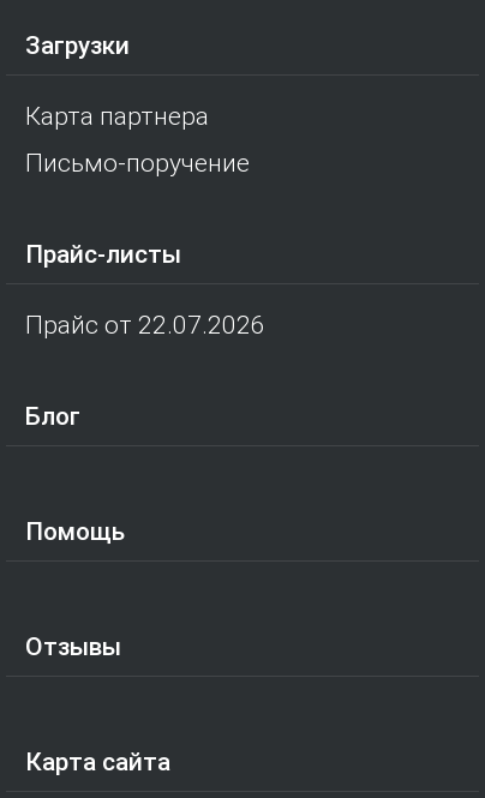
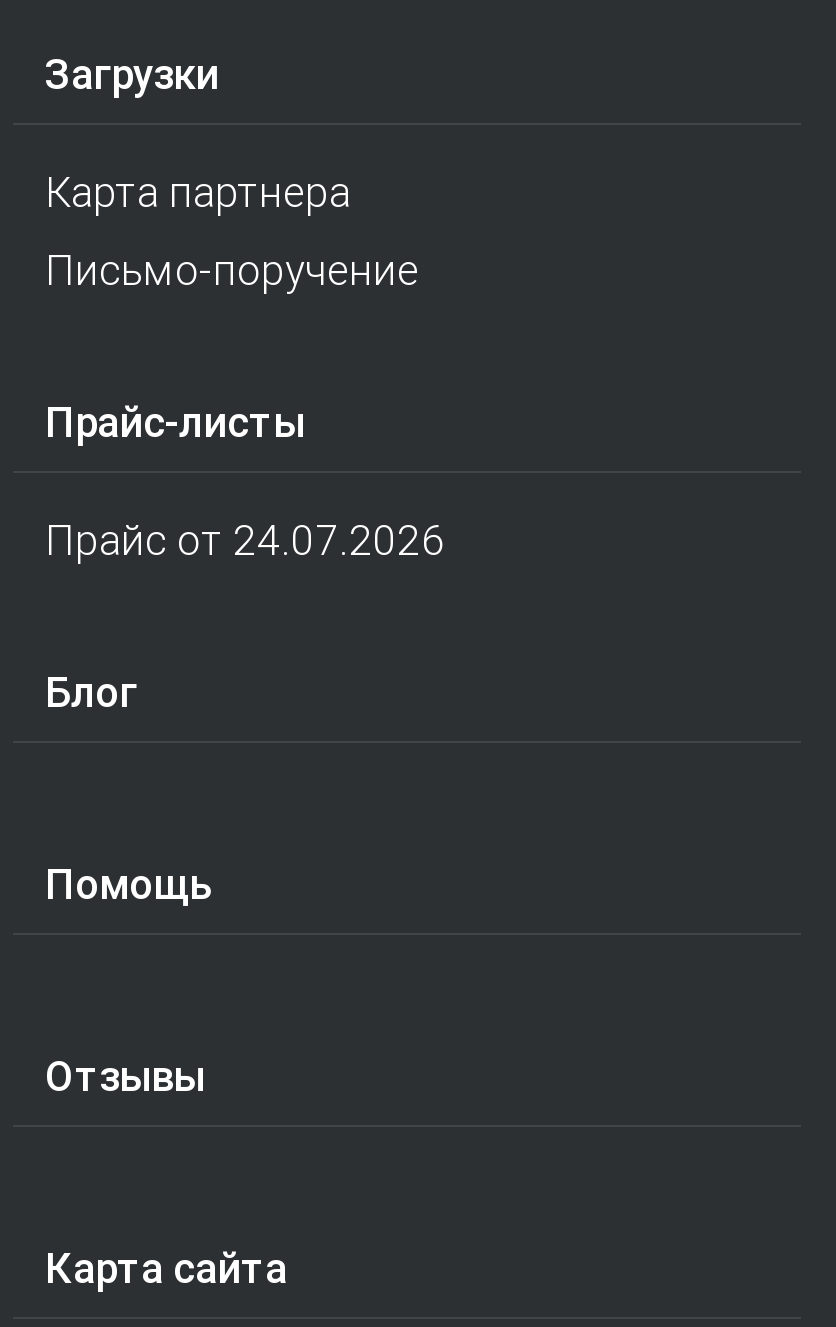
- Прайс от 22.07.2026
+ Прайс от 24.07.2026
